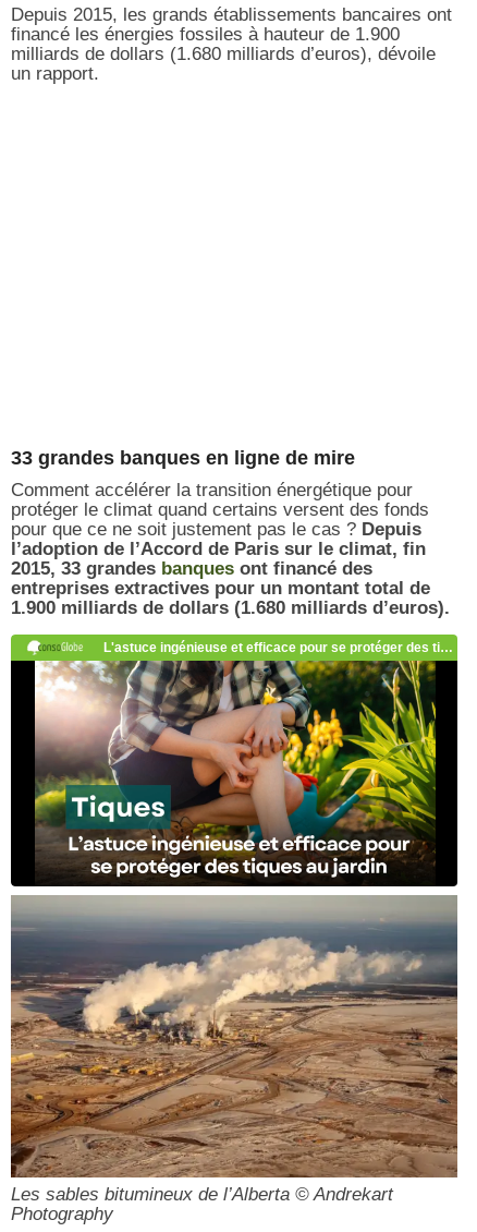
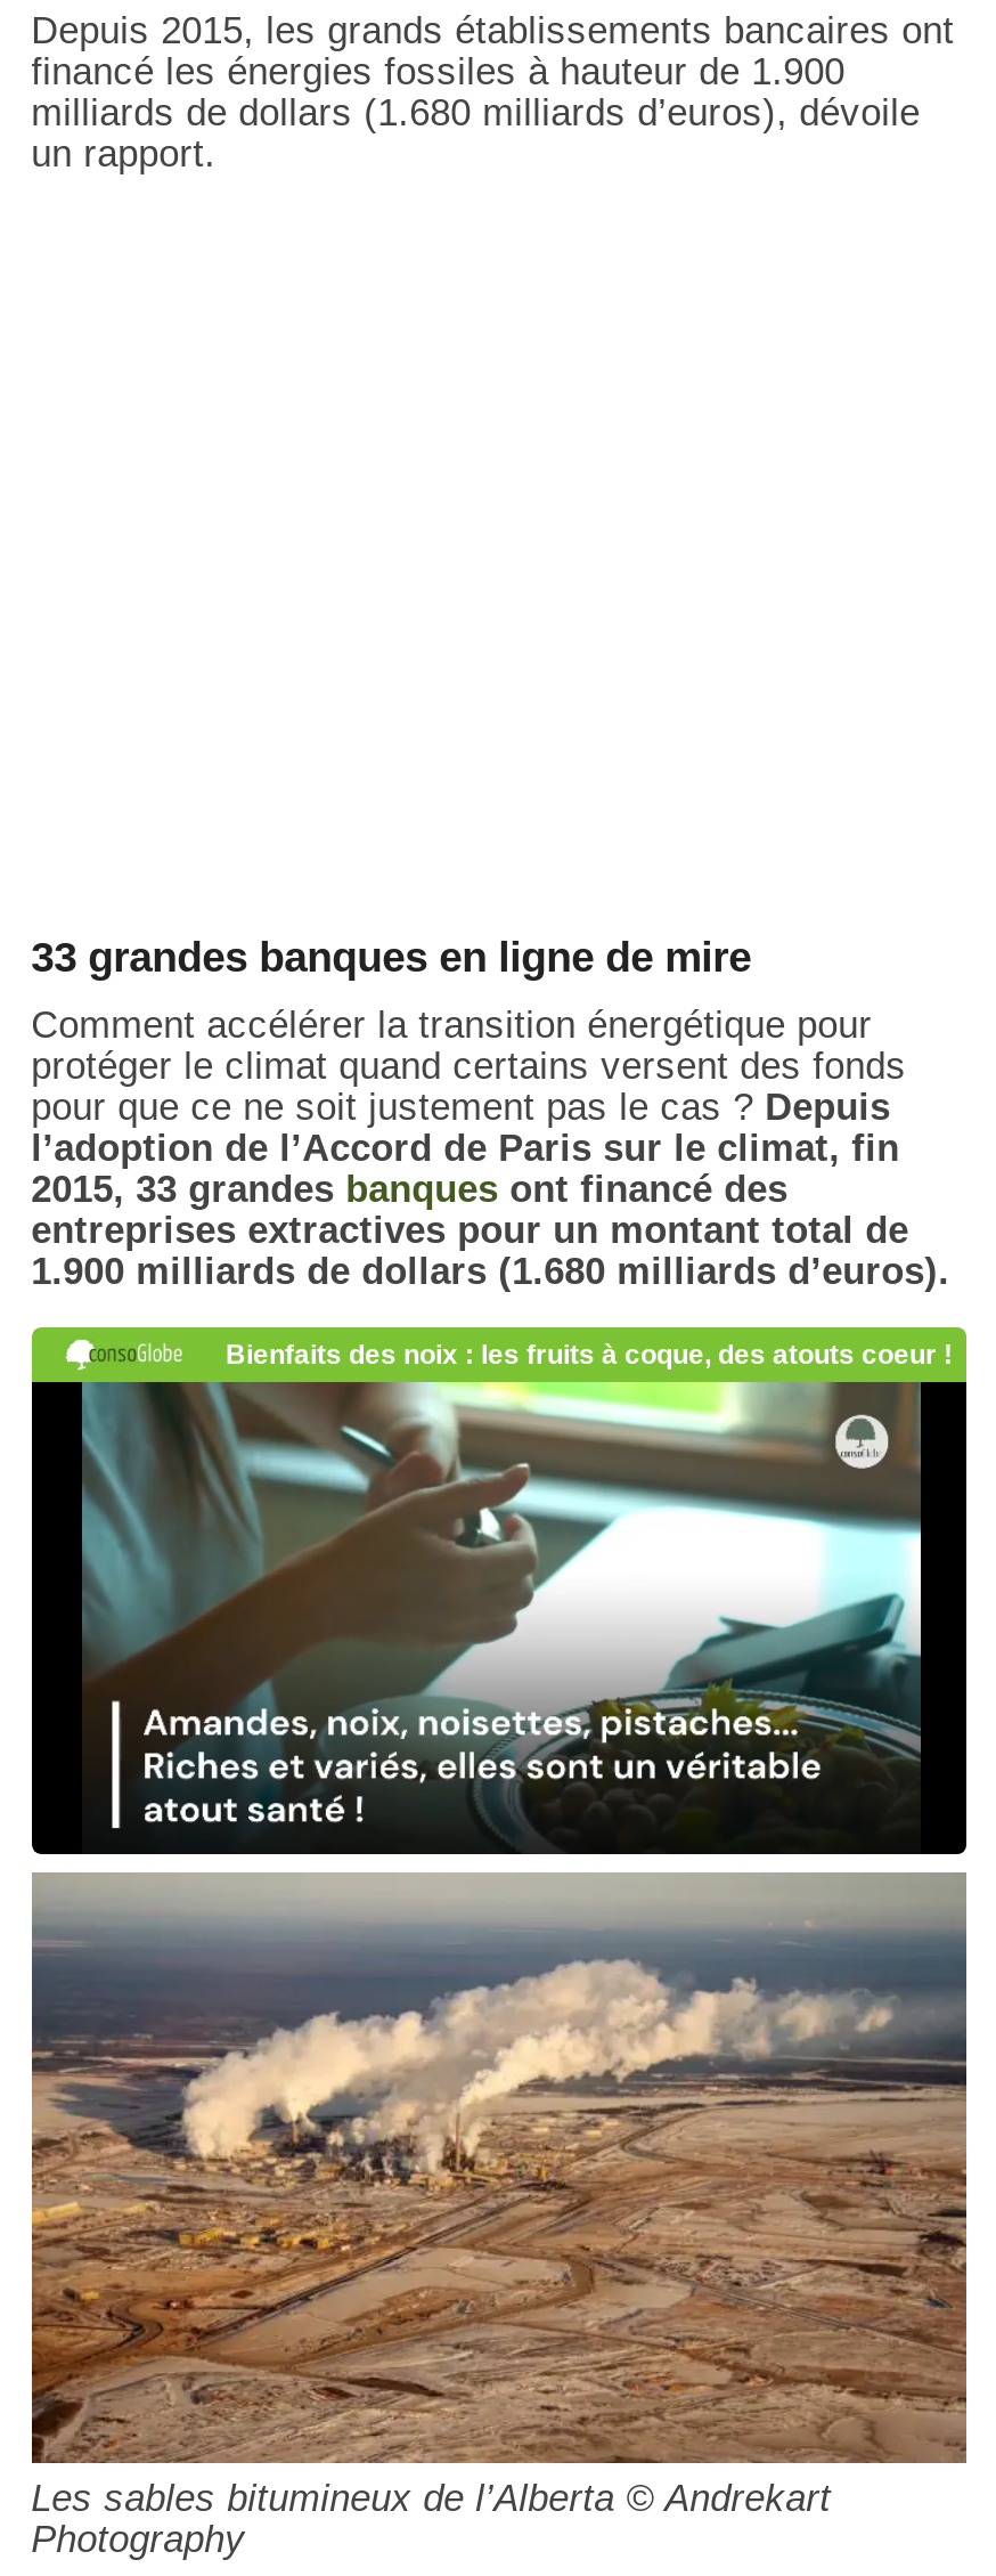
- [image]
+ [image]
